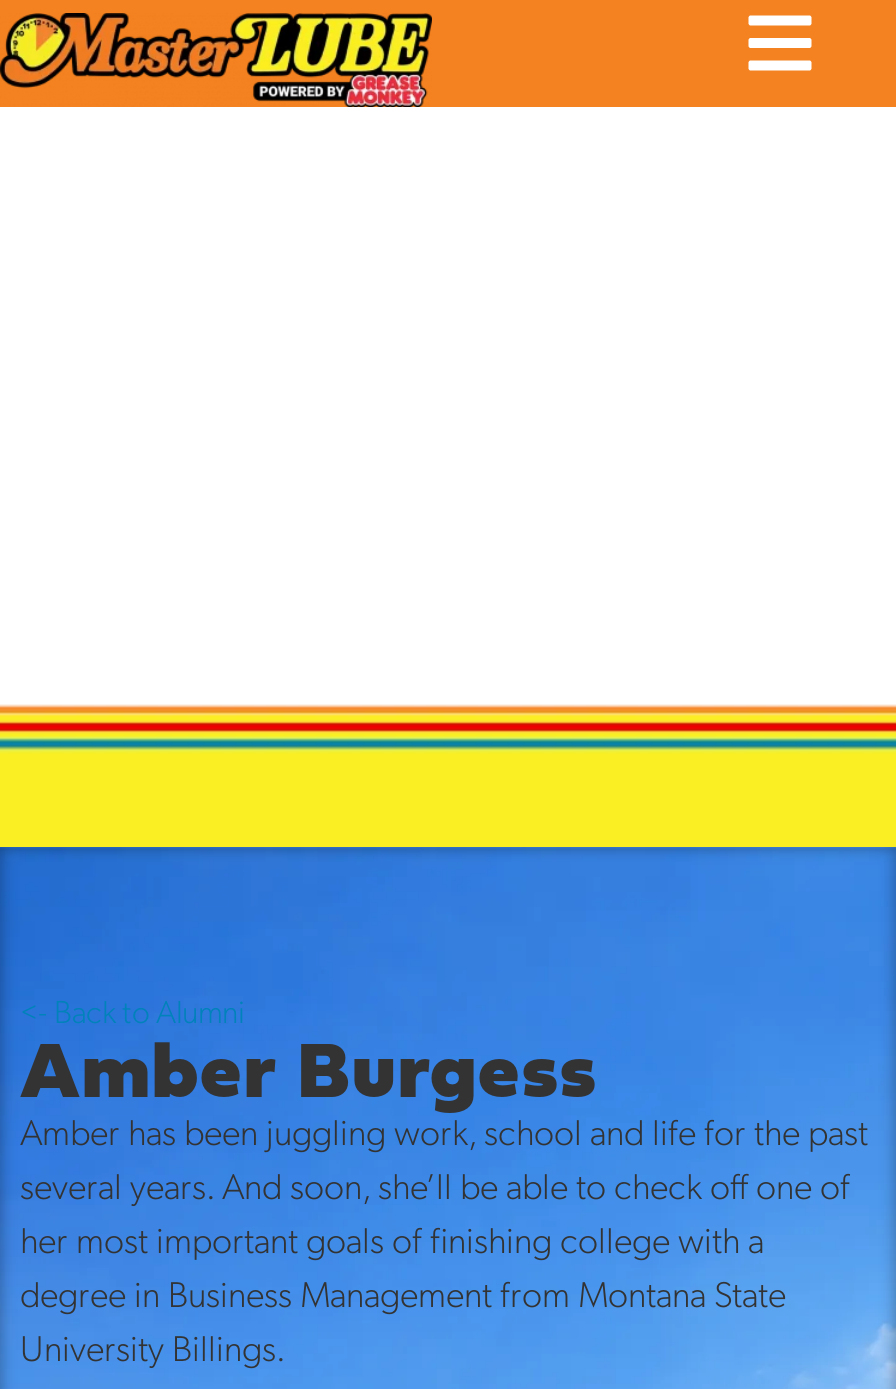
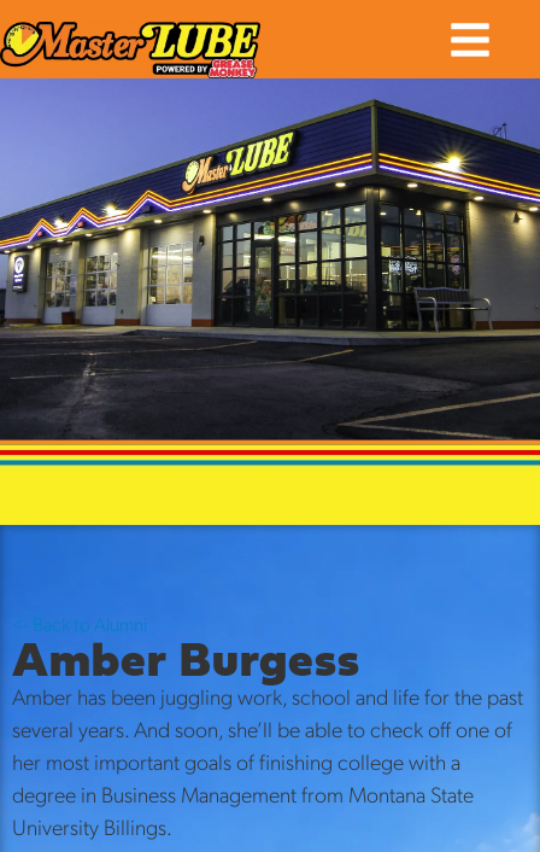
+ [image]
